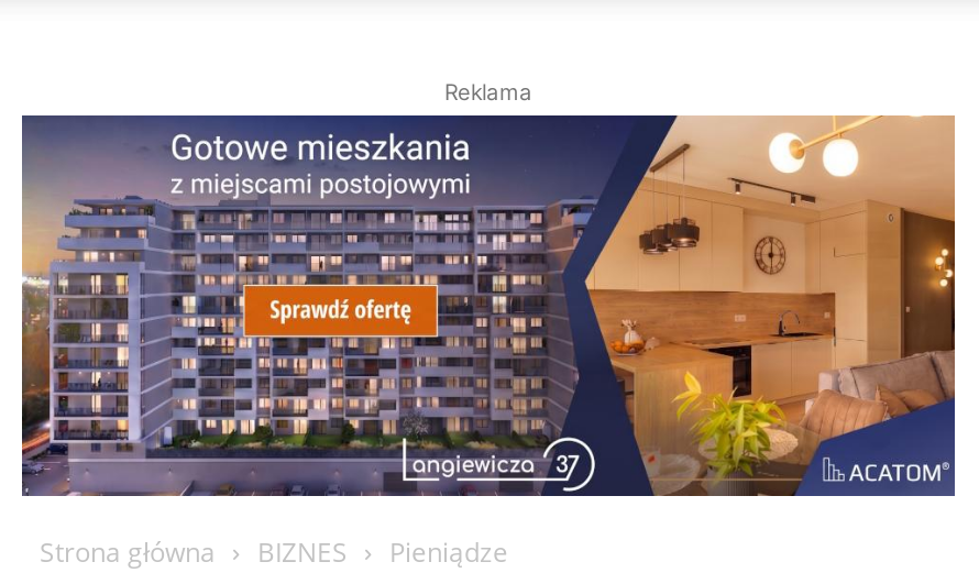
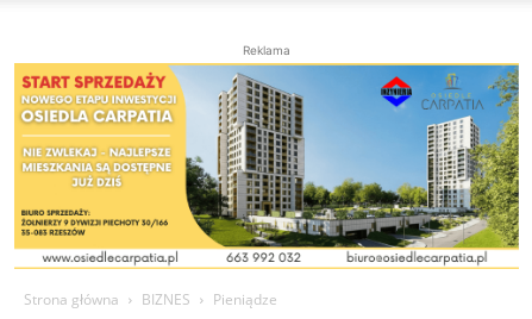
- [image]
+ [image]
